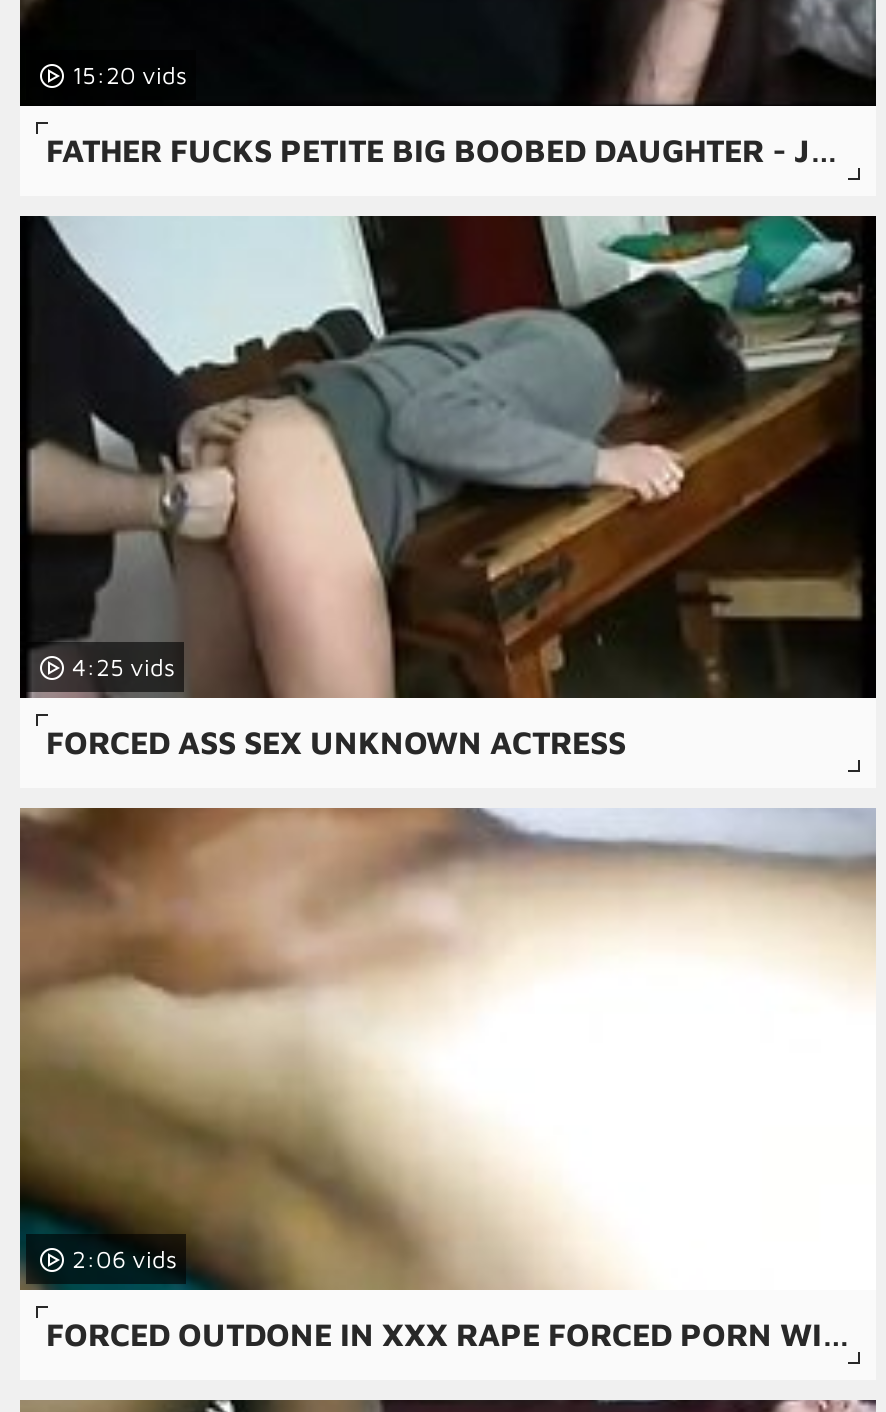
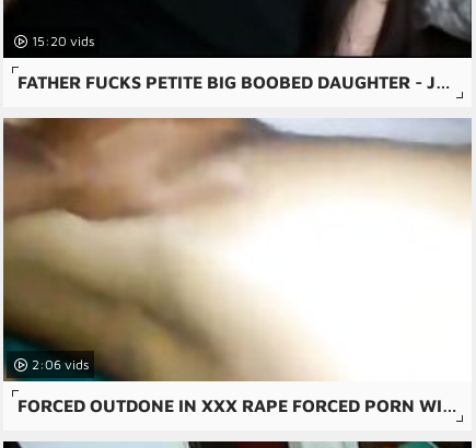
- [image]
- 4:25

- FORCED ASS SEX UNKNOWN ACTRESS
